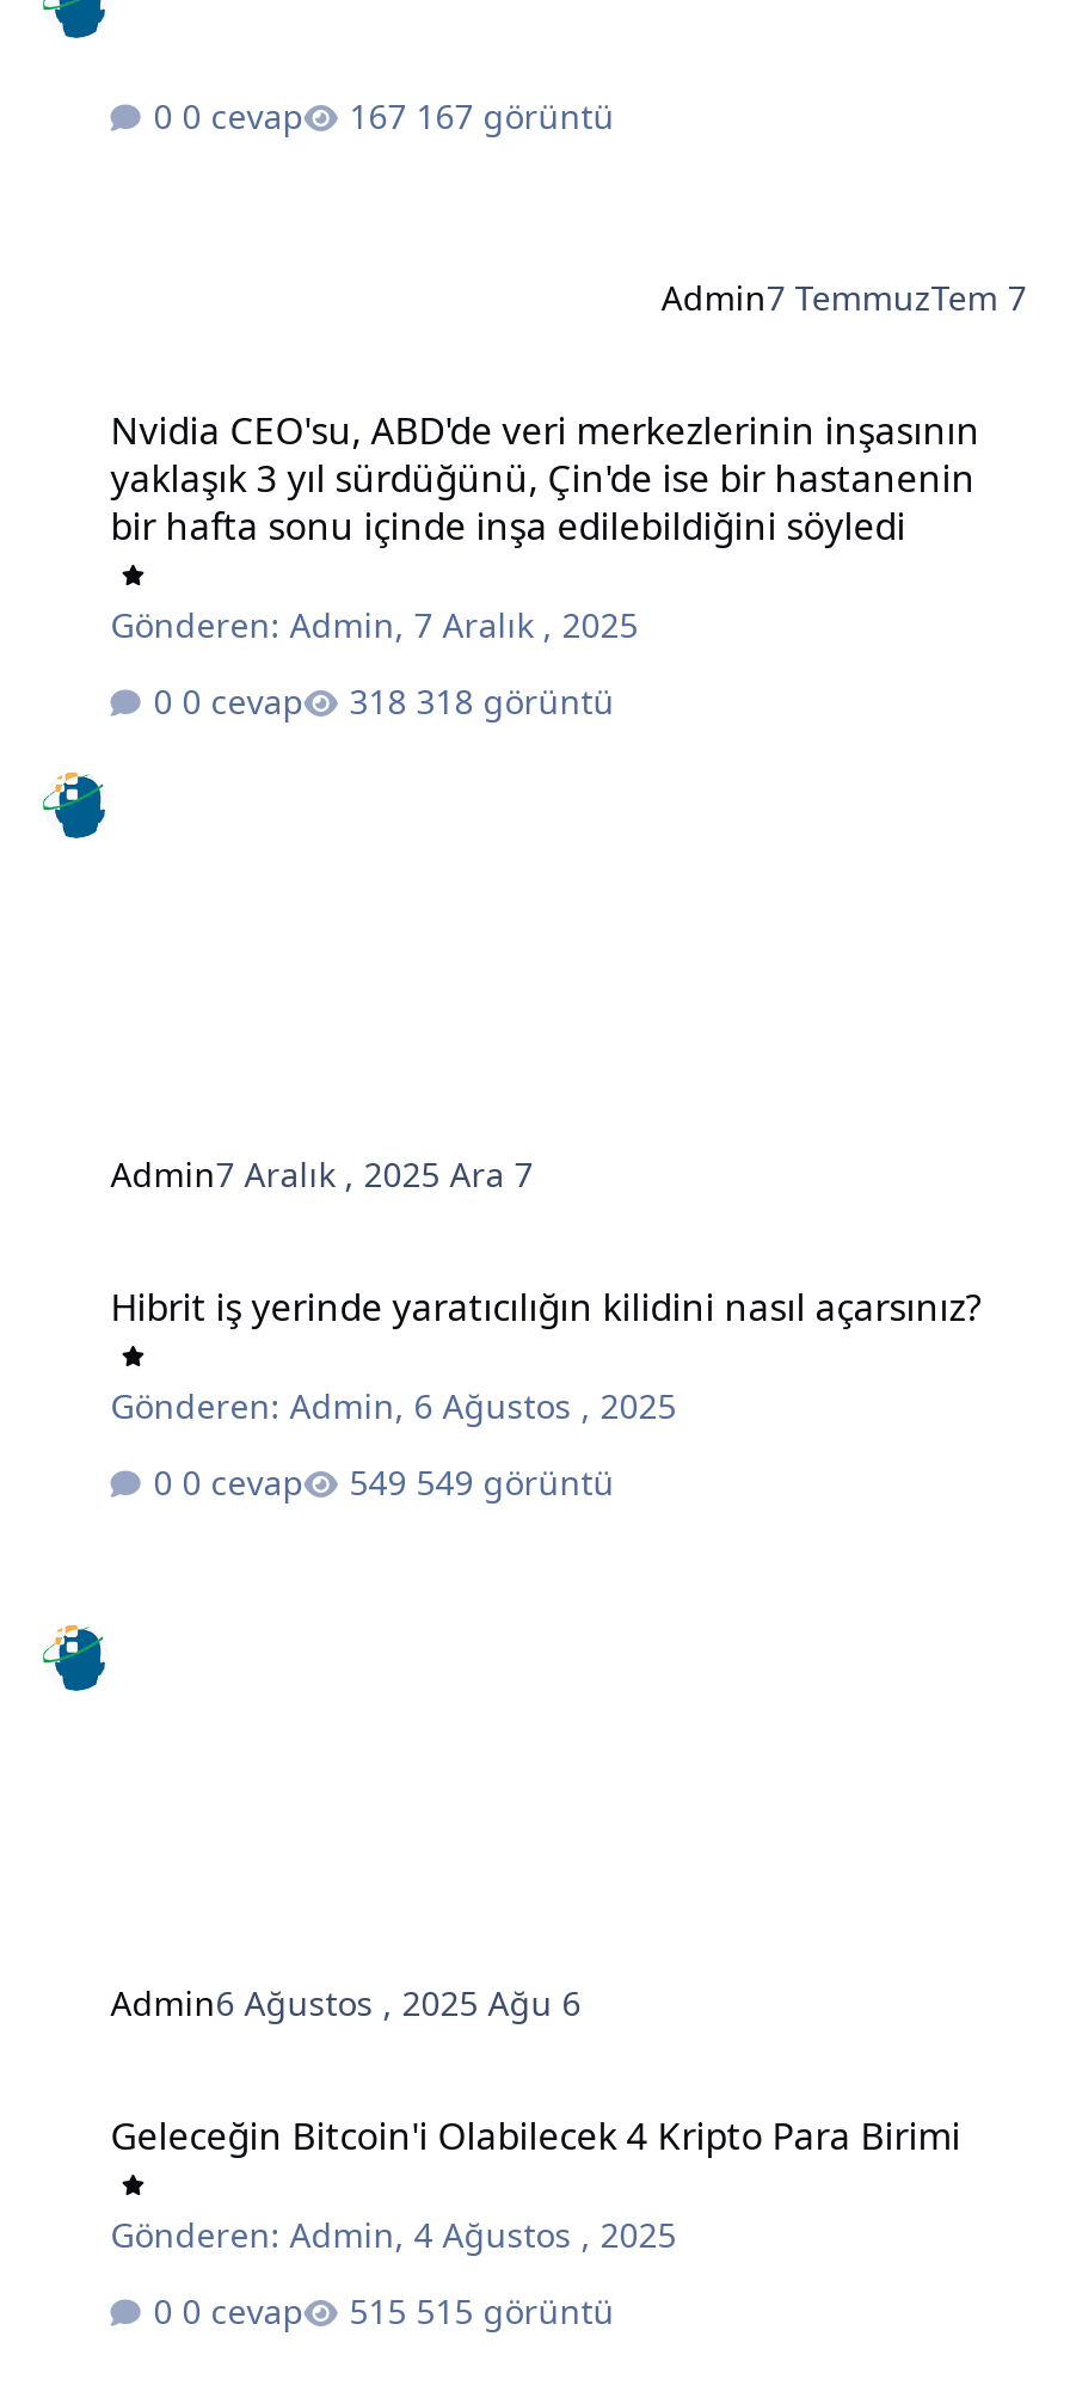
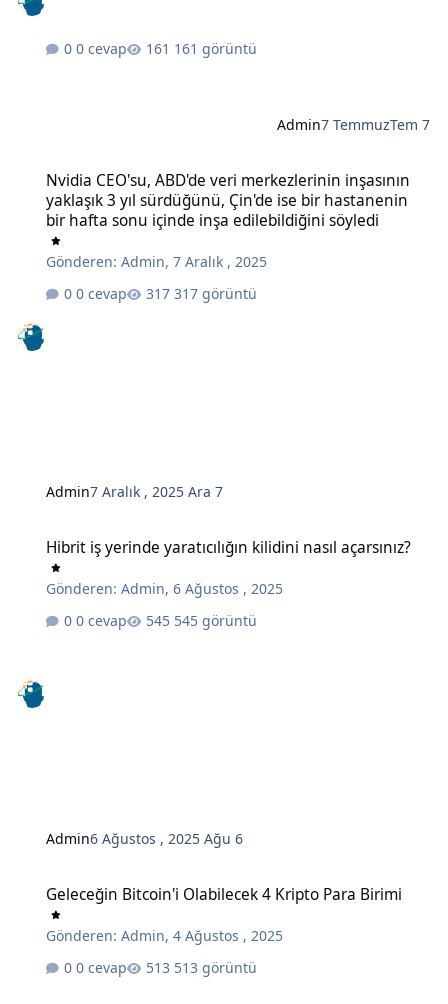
- 167 görüntü
+ 161 görüntü

- 318 görüntü
+ 317 görüntü

- 549 görüntü
+ 545 görüntü

- 515 görüntü
+ 513 görüntü
